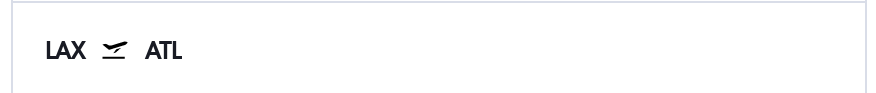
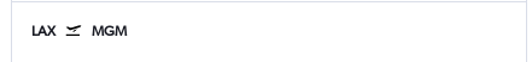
- ATL
+ MGM
